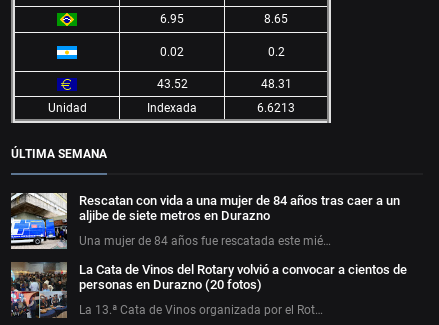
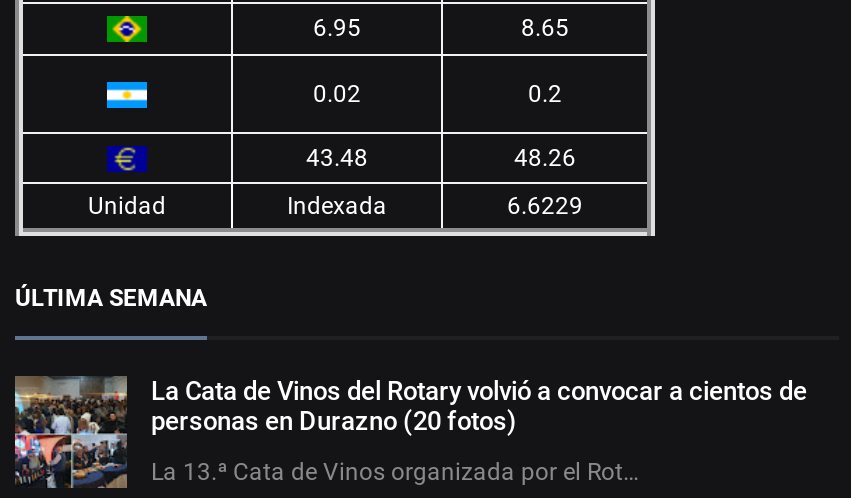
- 43.52
+ 43.48

- 48.31
+ 48.26

- 6.6213
+ 6.6229

- [image]
- Rescatan con vida a una mujer de 84 años tras caer a un
- aljibe de siete metros en Durazno
- Una mujer de 84 años fue rescatada este mié…
